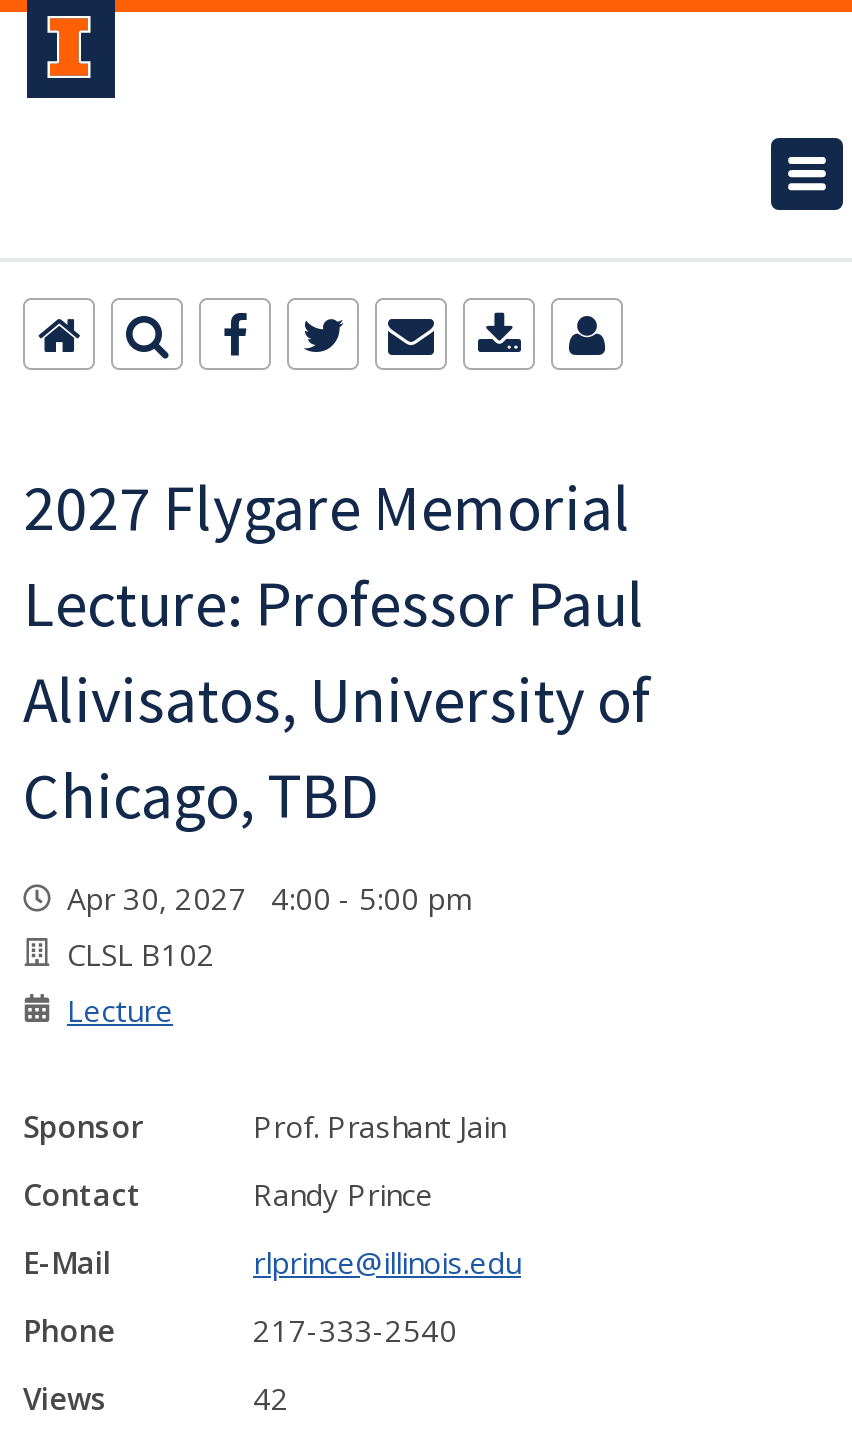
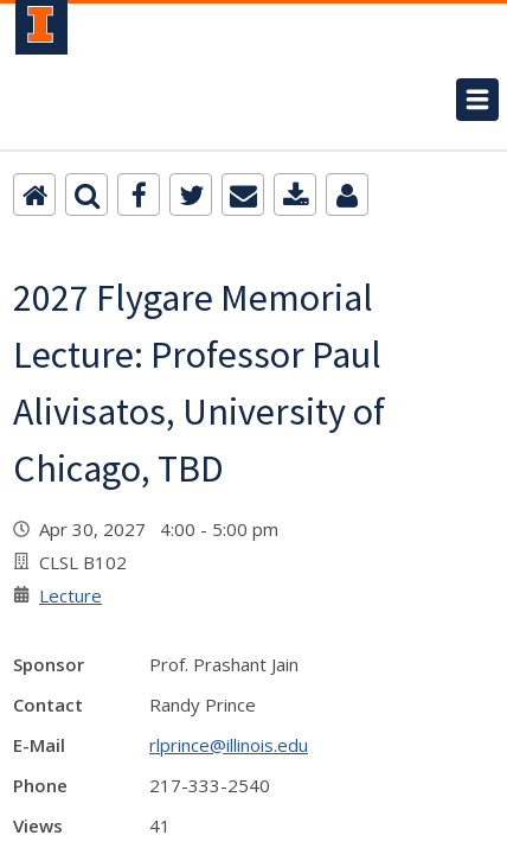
- 42
+ 41
